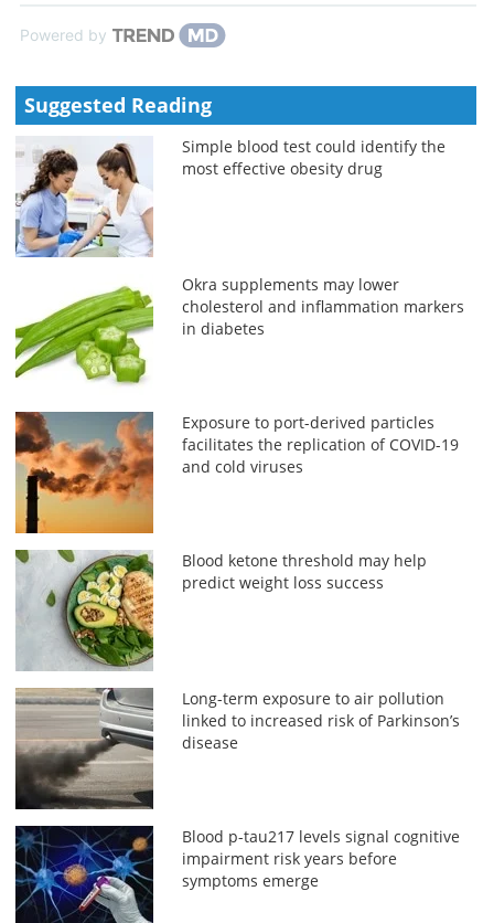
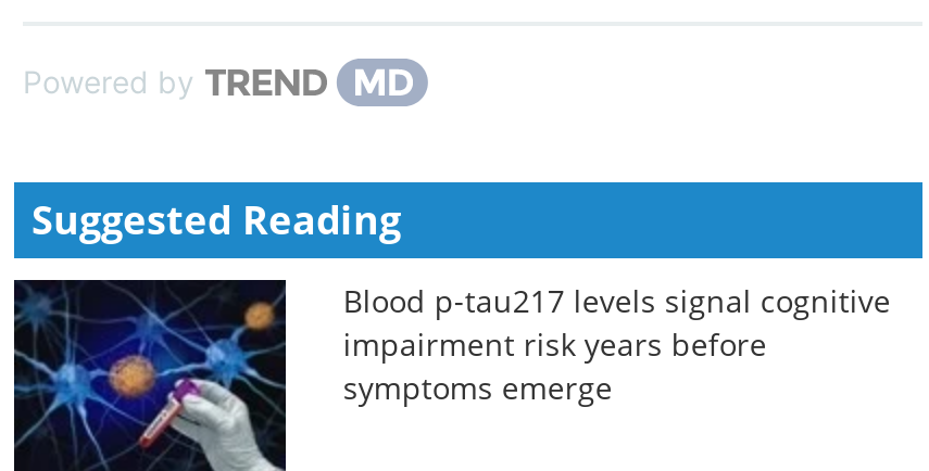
- [image]
- Simple blood test could identify the
- most effective obesity drug

- [image]
- Okra supplements may lower
- cholesterol and inflammation markers
- in diabetes

- [image]
- Exposure to port-derived particles
- facilitates the replication of COVID-19
- and cold viruses

- [image]
- Blood ketone threshold may help
- predict weight loss success

- [image]
- Long-term exposure to air pollution
- linked to increased risk of Parkinson’s
- disease
